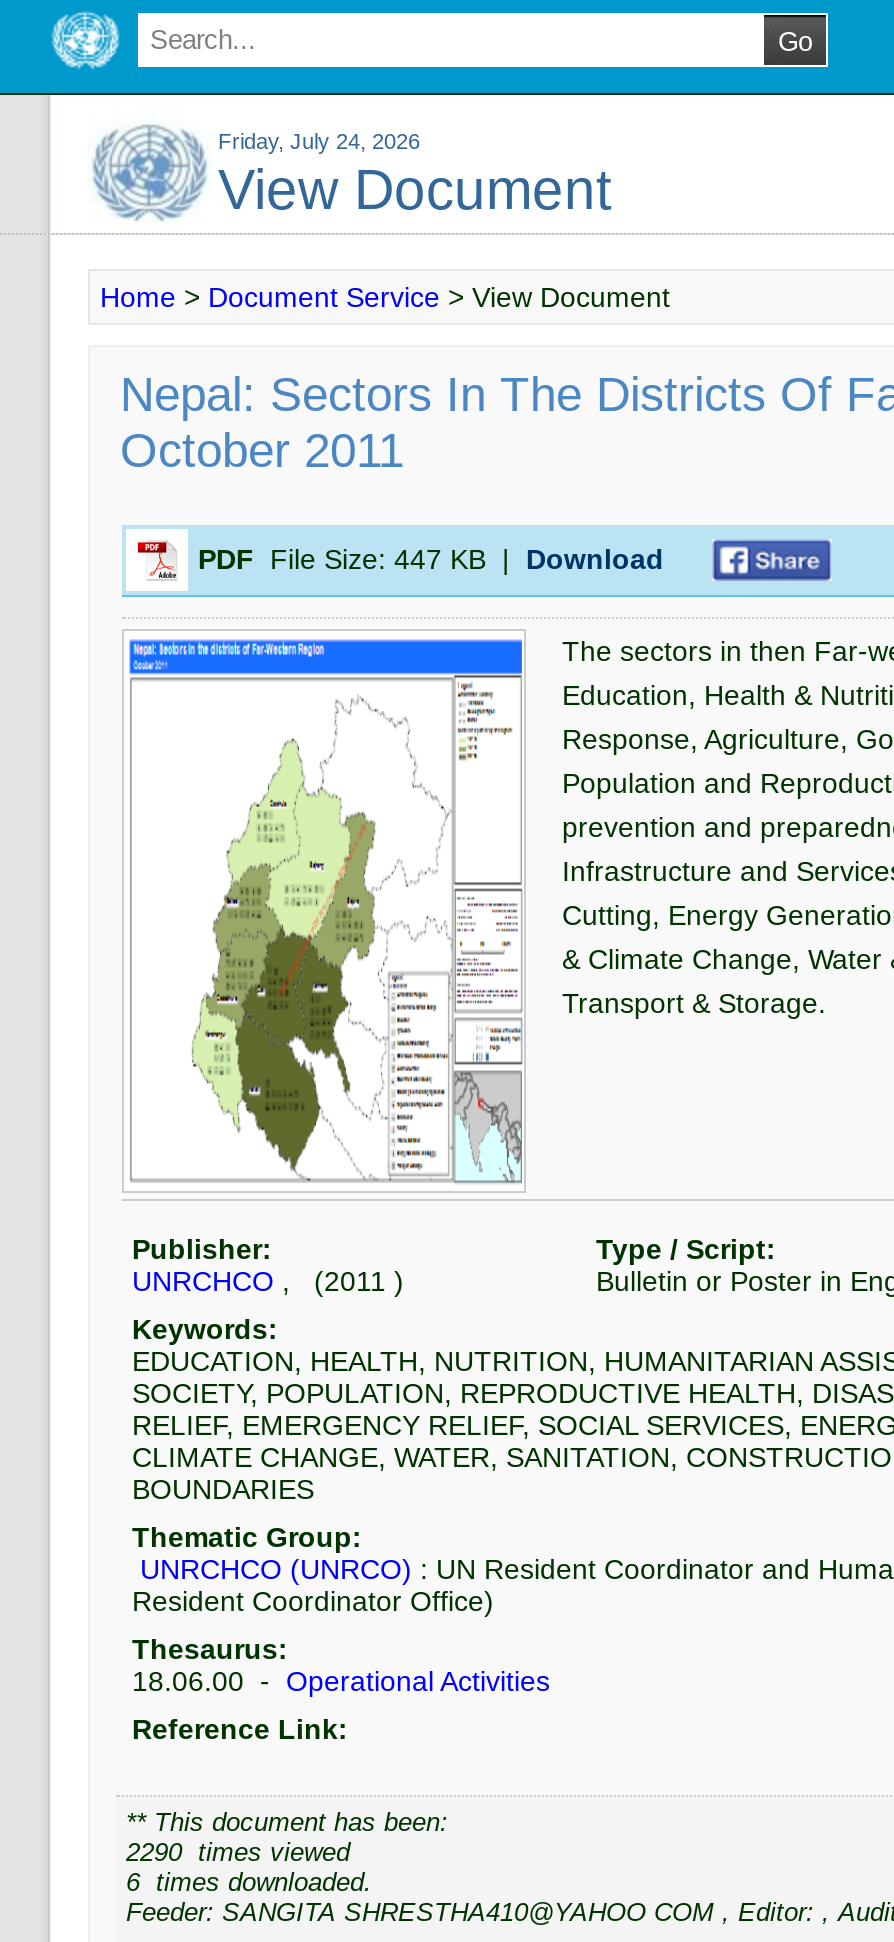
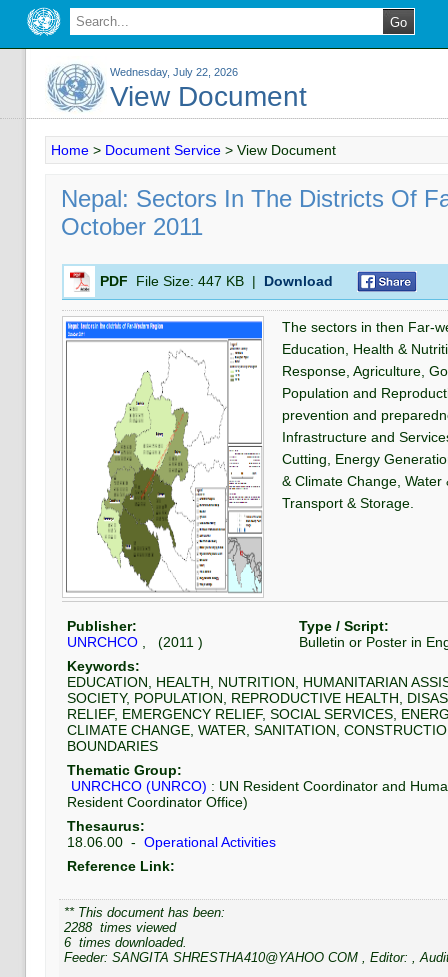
- Friday, July 24, 2026
+ Wednesday, July 22, 2026

- 2290 times viewed
+ 2288 times viewed
